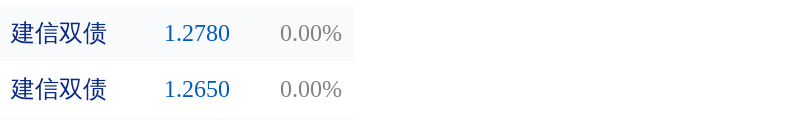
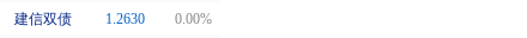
- 1.2780
- 0.00%
- 建信双债
- 1.2650
+ 1.2630
